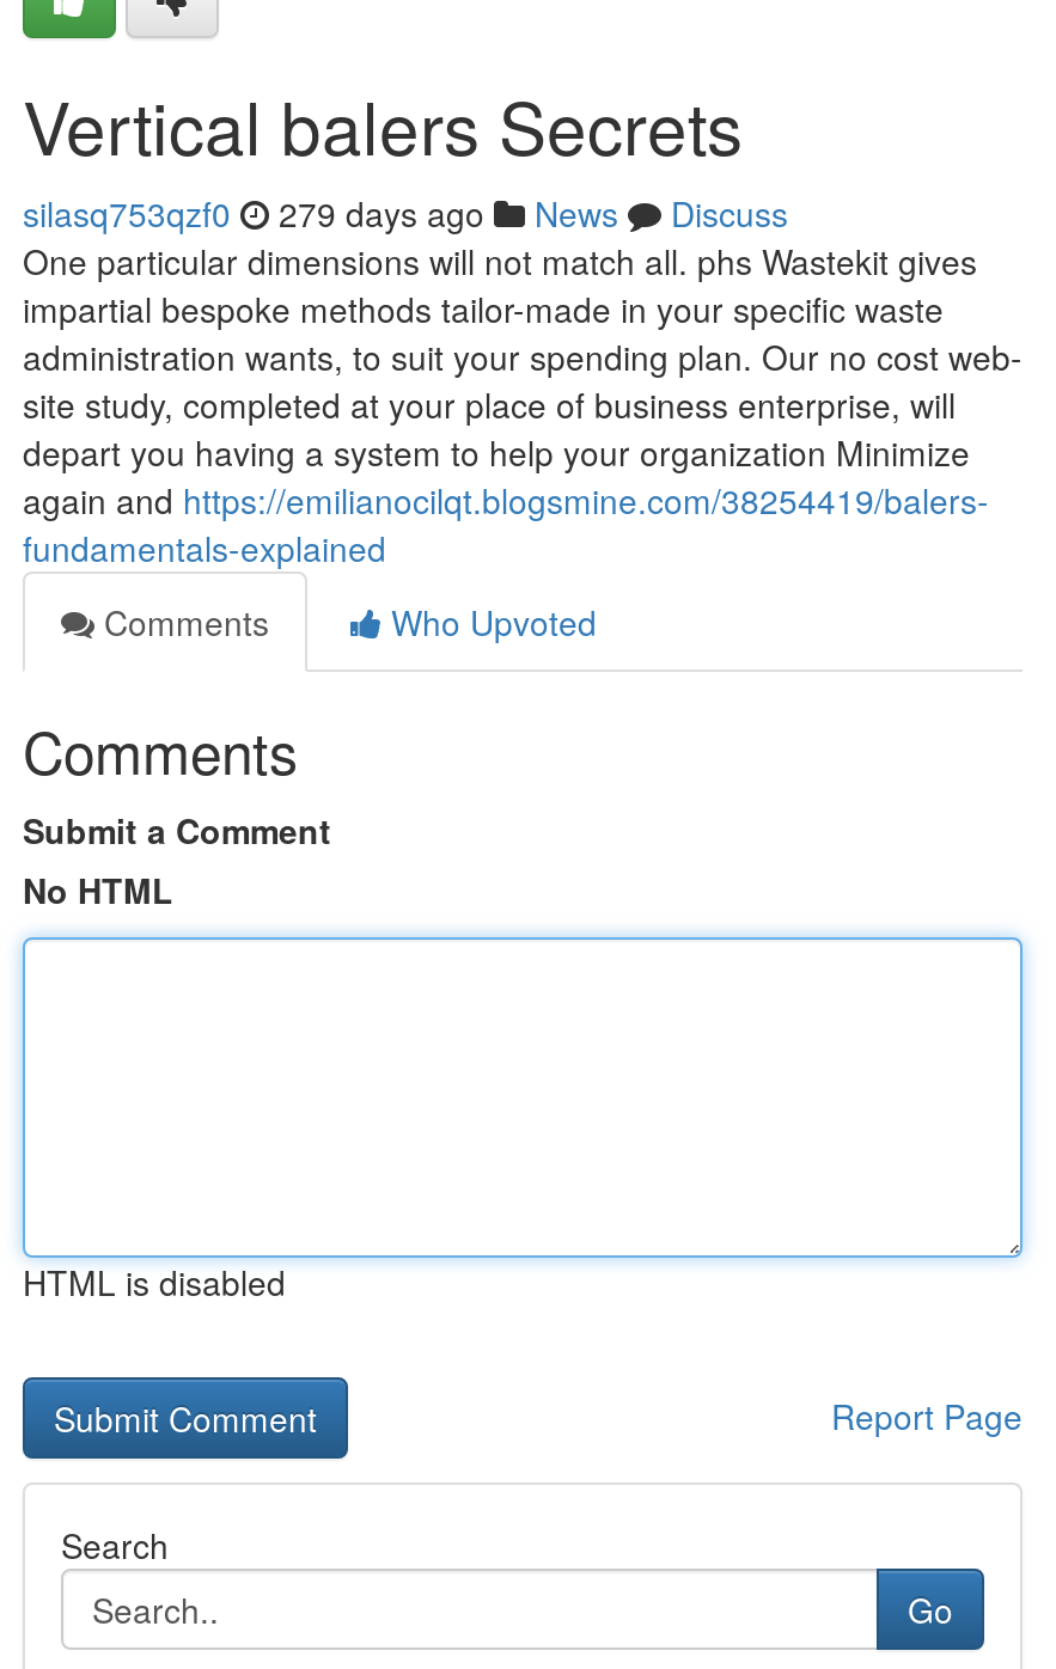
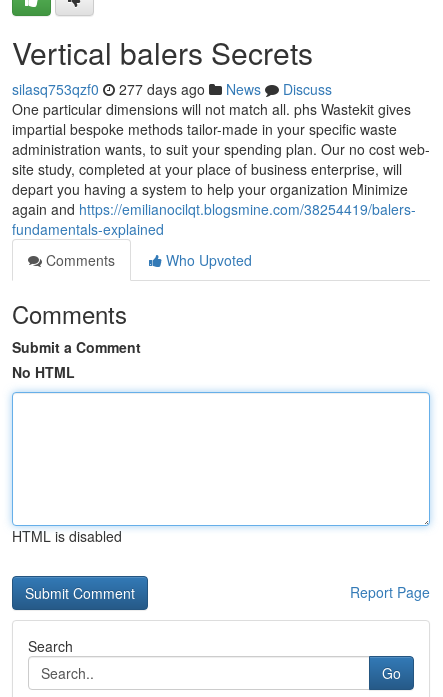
- silasq753qzf0 279 days ago News Discuss
+ silasq753qzf0 277 days ago News Discuss
